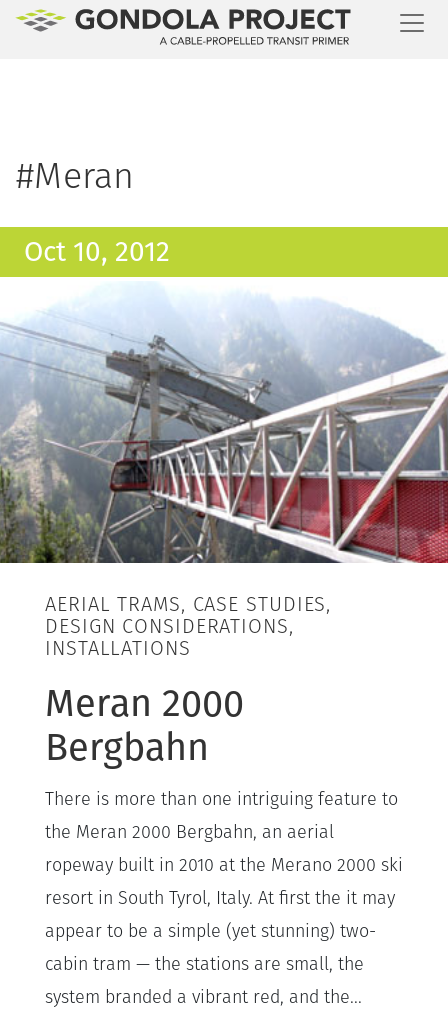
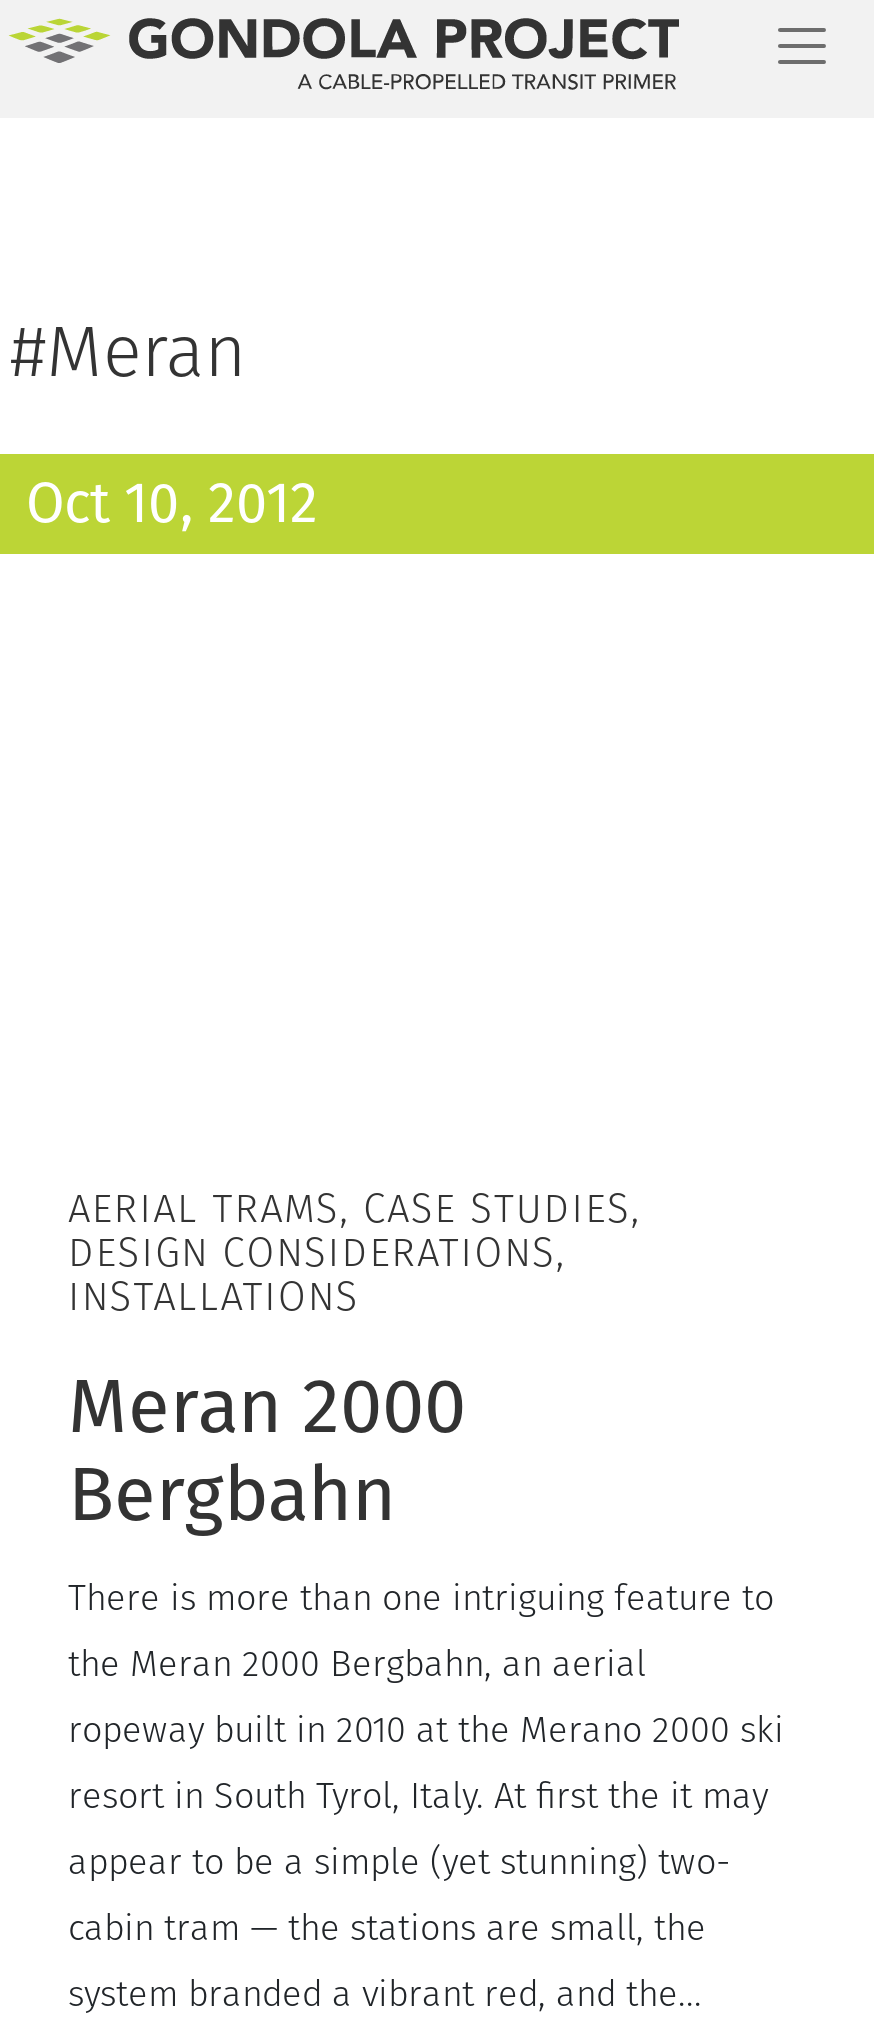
- [image]
